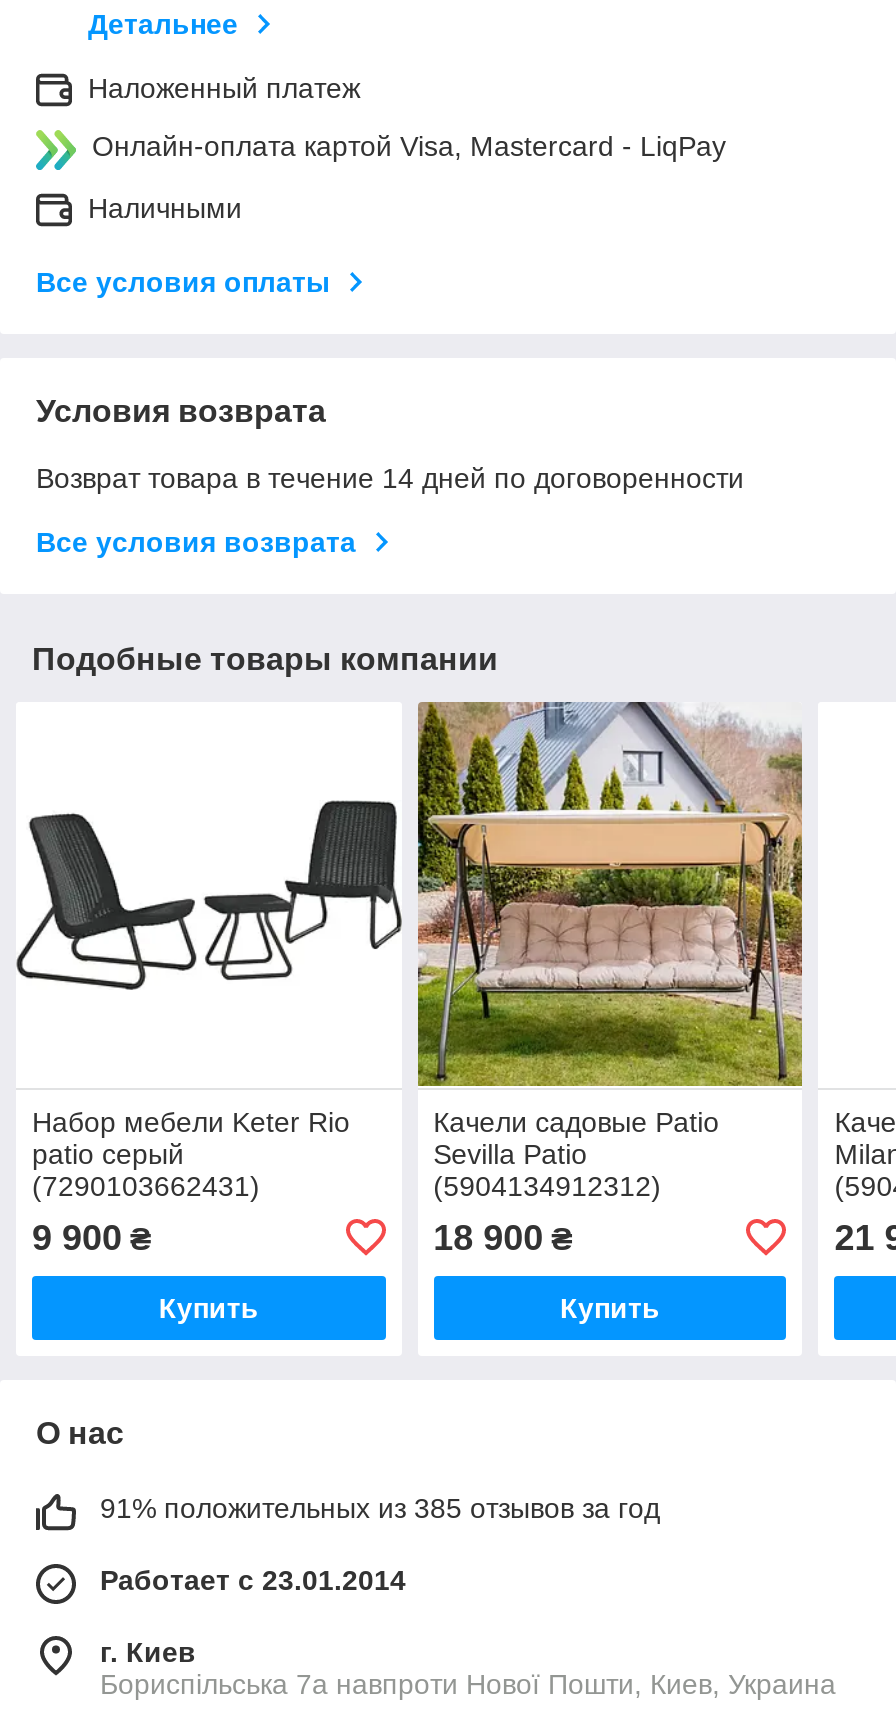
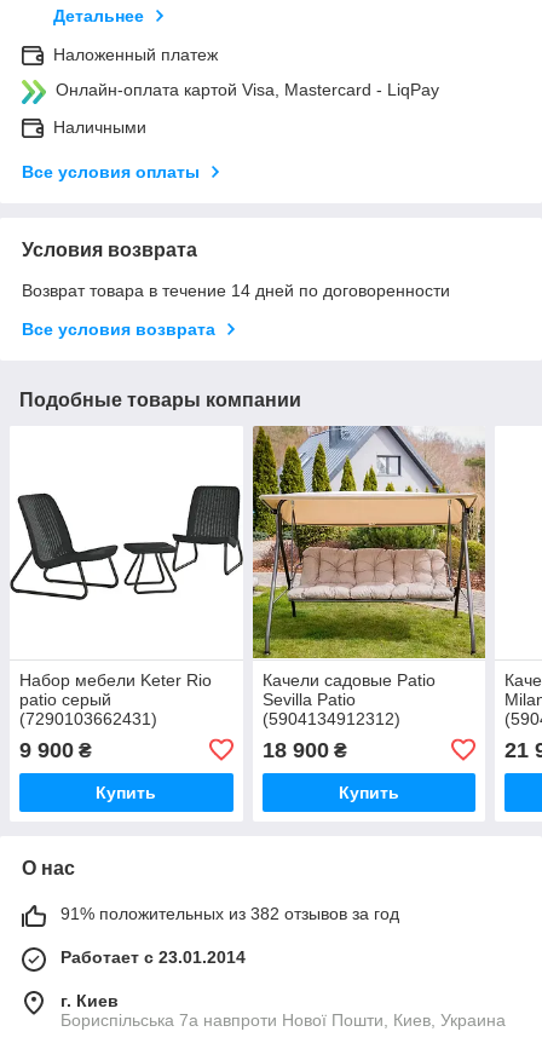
- 91% положительных из 385 отзывов за год
+ 91% положительных из 382 отзывов за год
